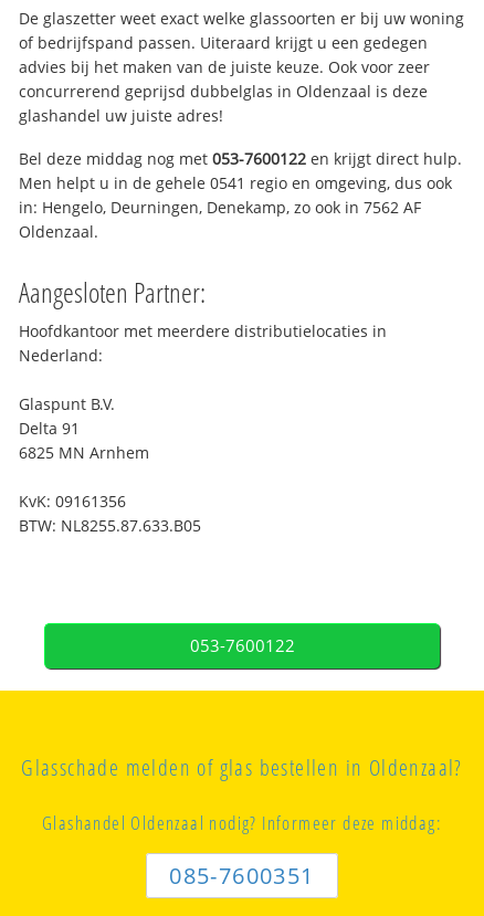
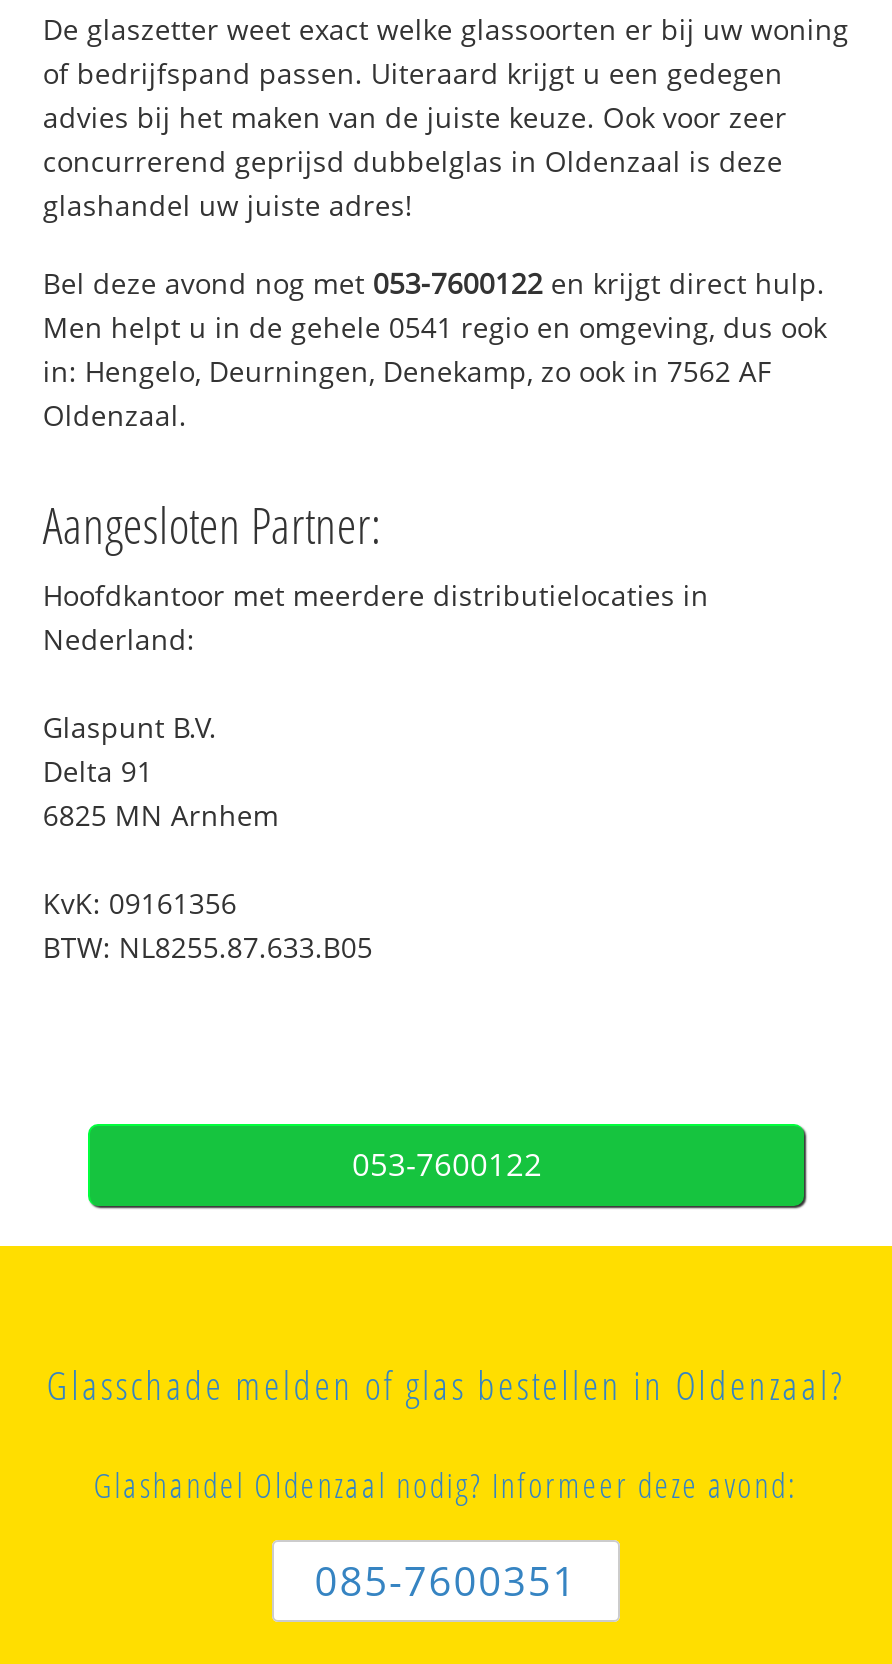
- Bel deze middag nog met 053-7600122 en krijgt direct hulp.
+ Bel deze avond nog met 053-7600122 en krijgt direct hulp.

- Glashandel Oldenzaal nodig? Informeer deze middag:
+ Glashandel Oldenzaal nodig? Informeer deze avond:
